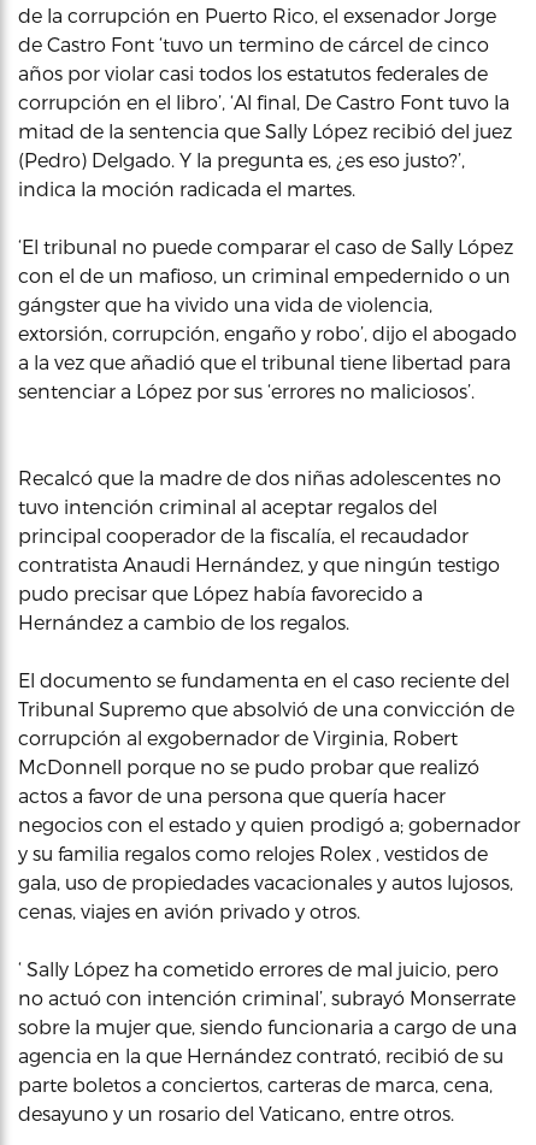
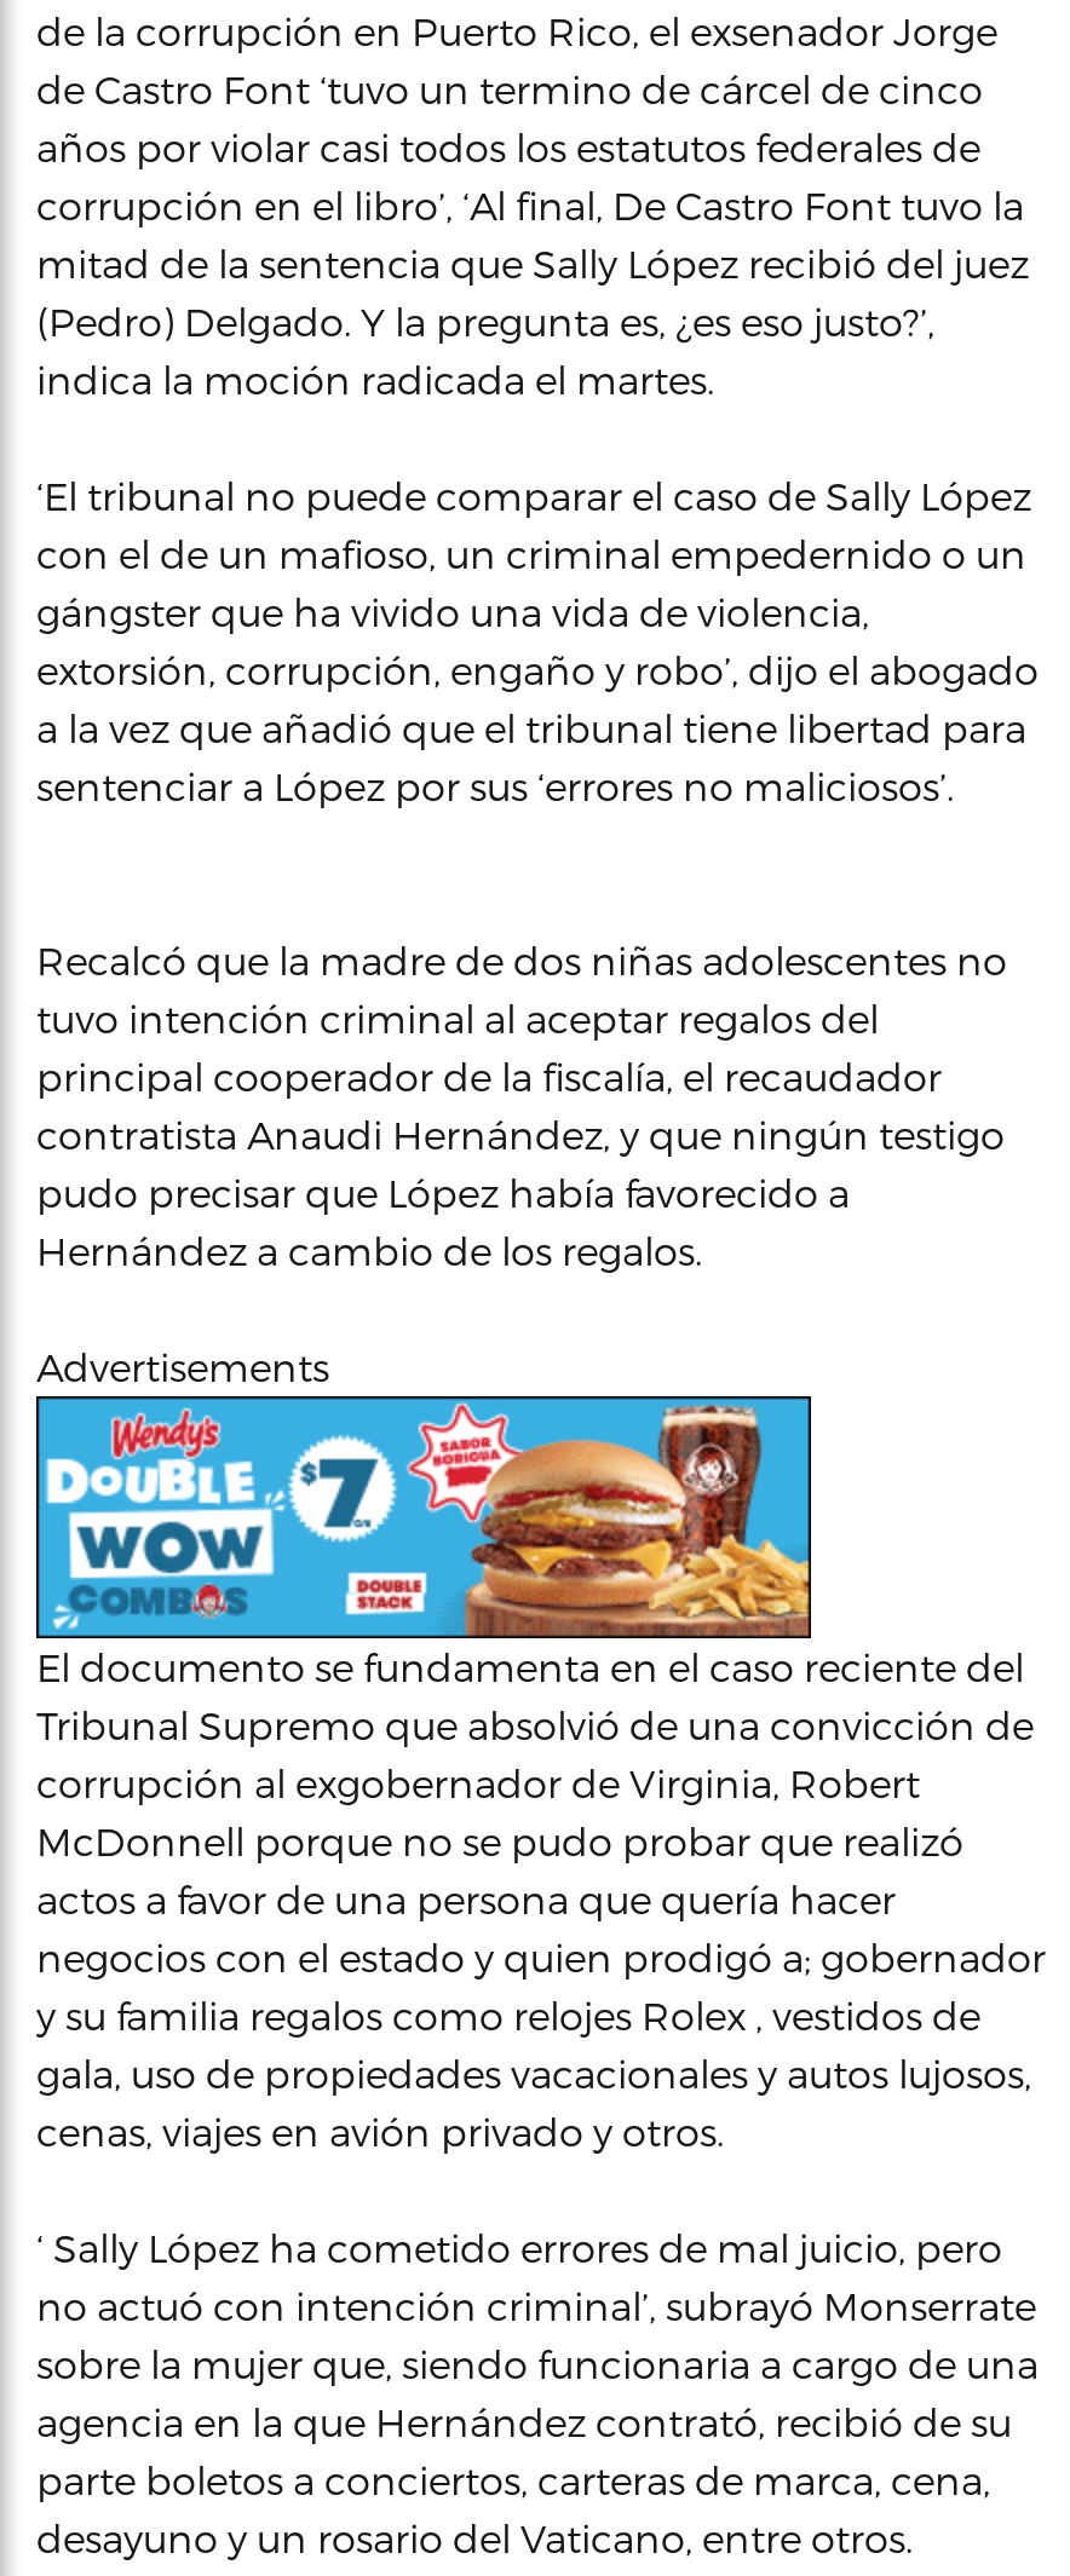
+ [image]

+ Advertisements
